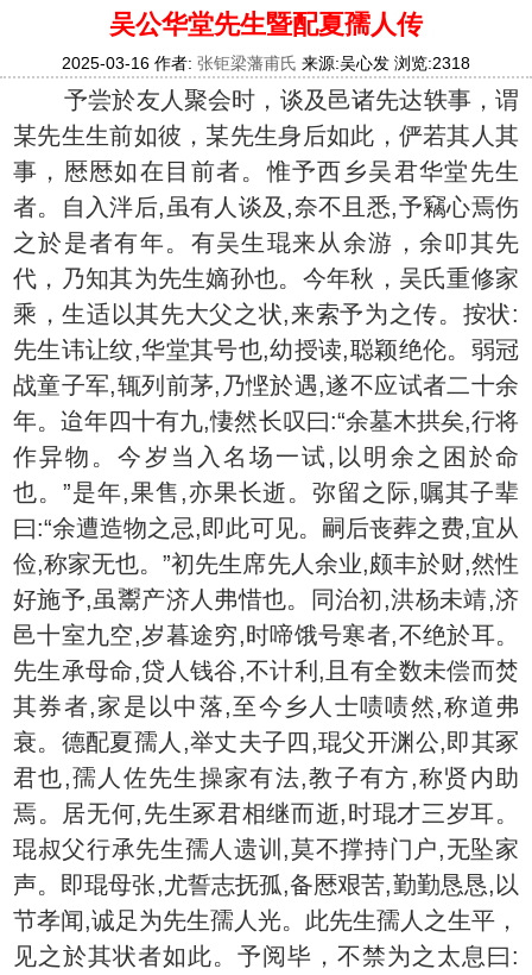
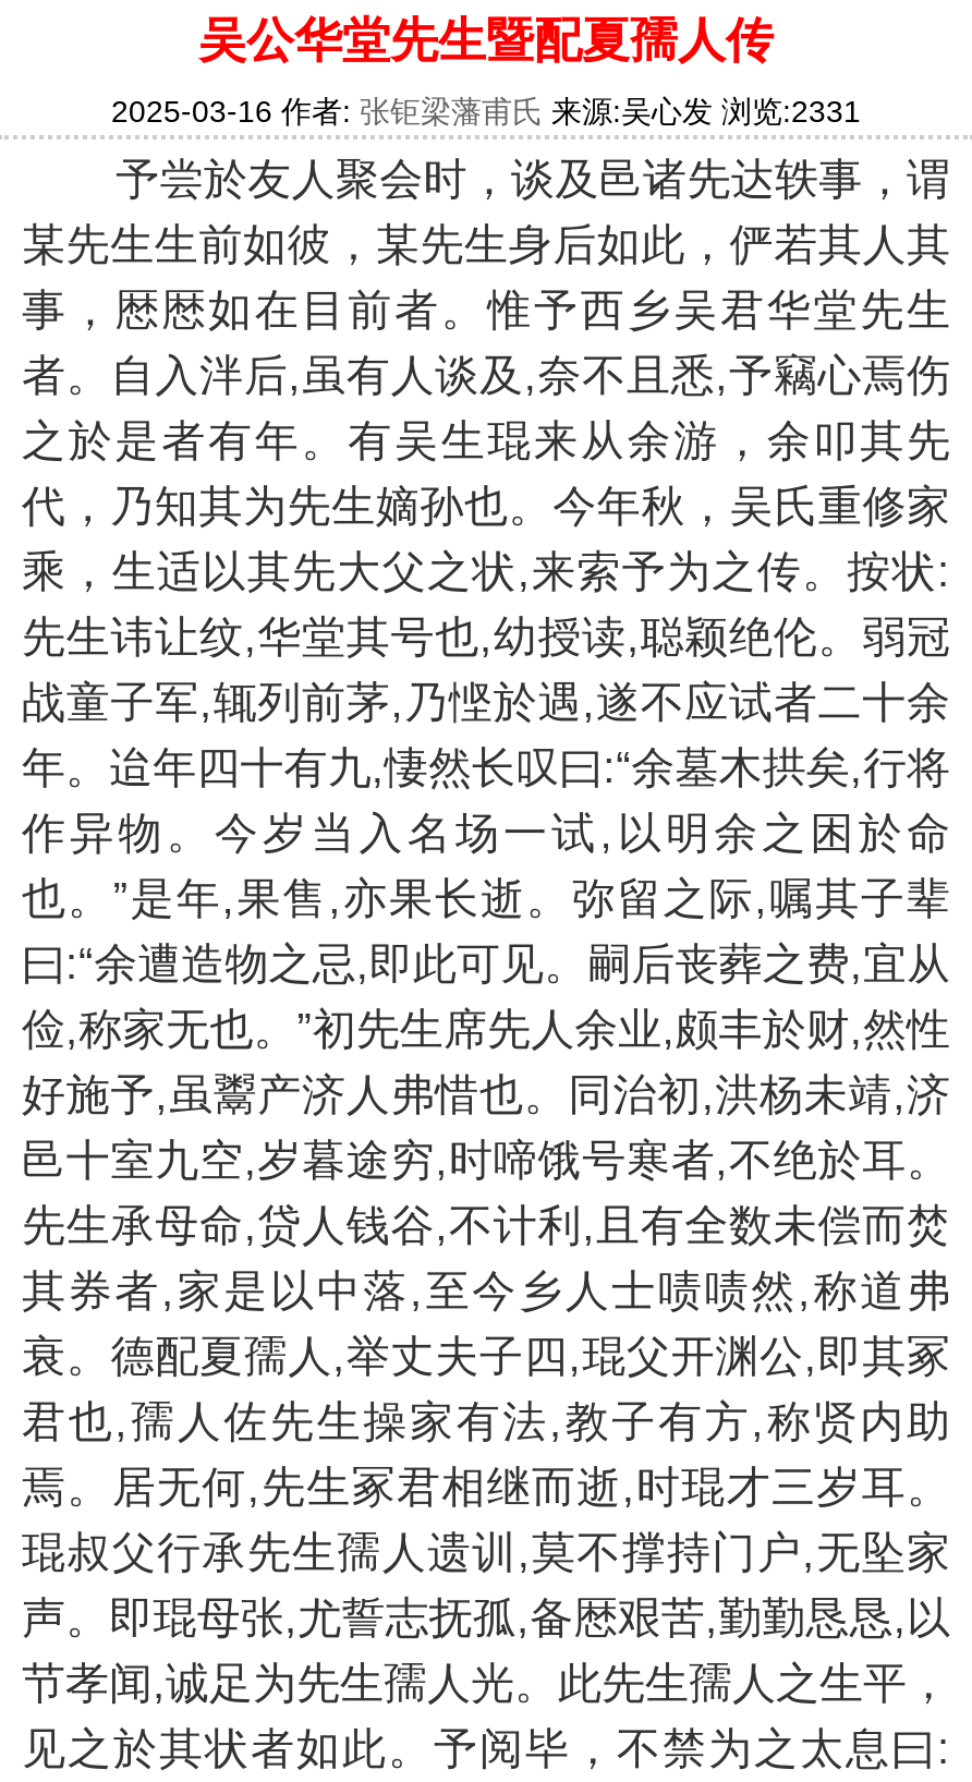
- 2025-03-16 作者:张钜梁藩甫氏来源:吴心发 浏览:2318
+ 2025-03-16 作者:张钜梁藩甫氏来源:吴心发 浏览:2331
